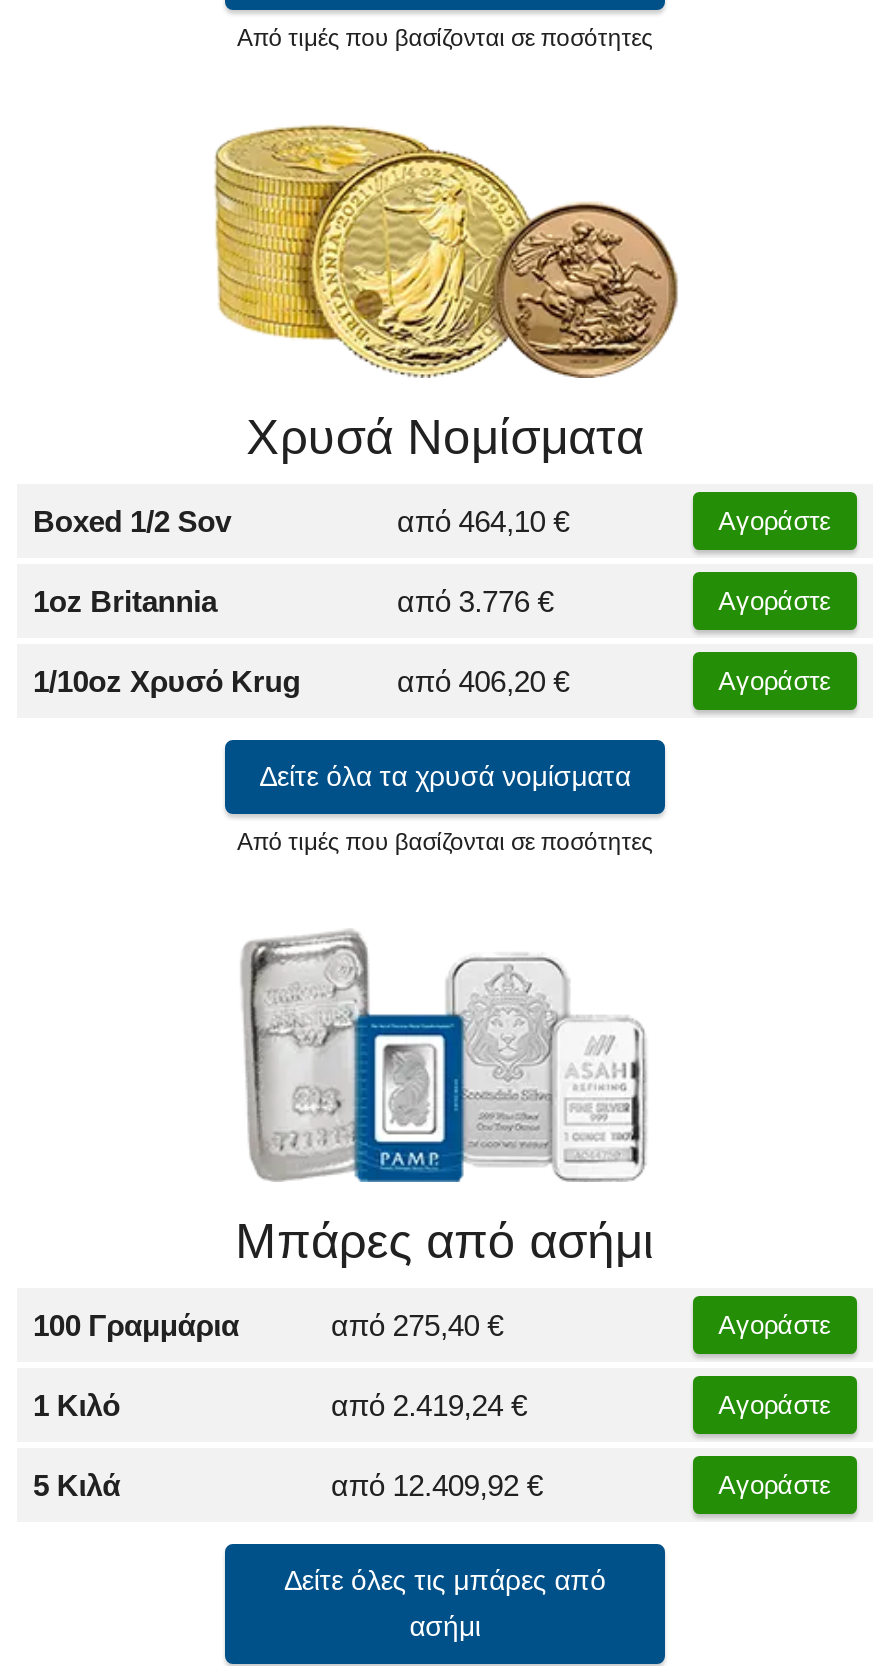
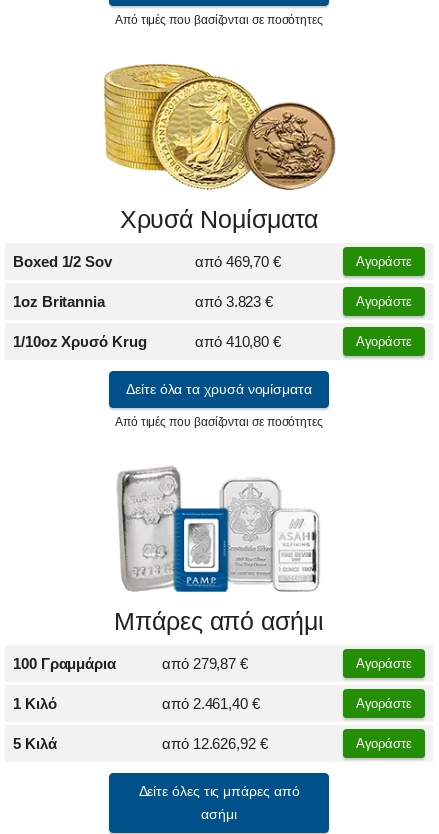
- από 464,10 €
+ από 469,70 €

- από 3.776 €
+ από 3.823 €

- από 406,20 €
+ από 410,80 €

- από 275,40 €
+ από 279,87 €

- από 2.419,24 €
+ από 2.461,40 €

- από 12.409,92 €
+ από 12.626,92 €
